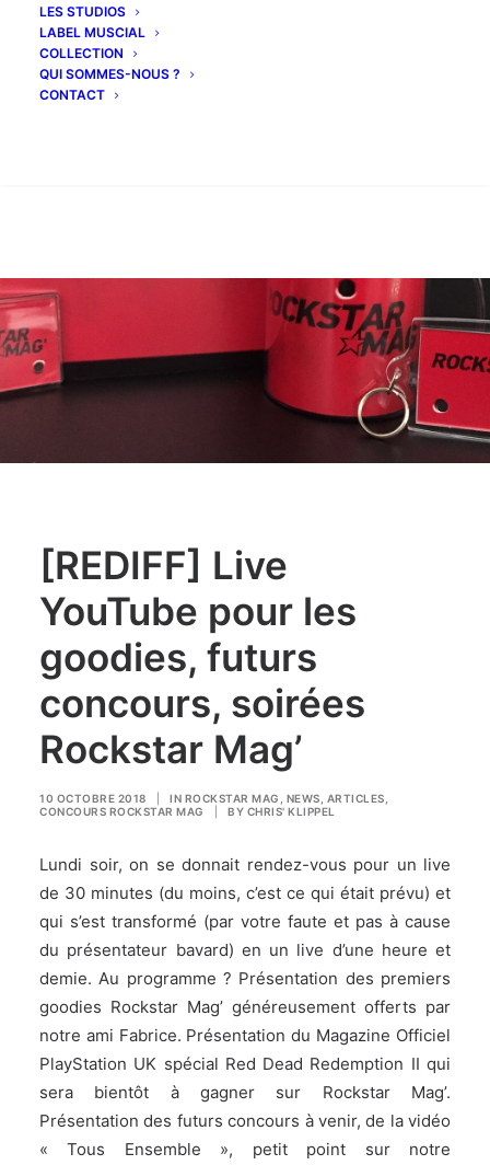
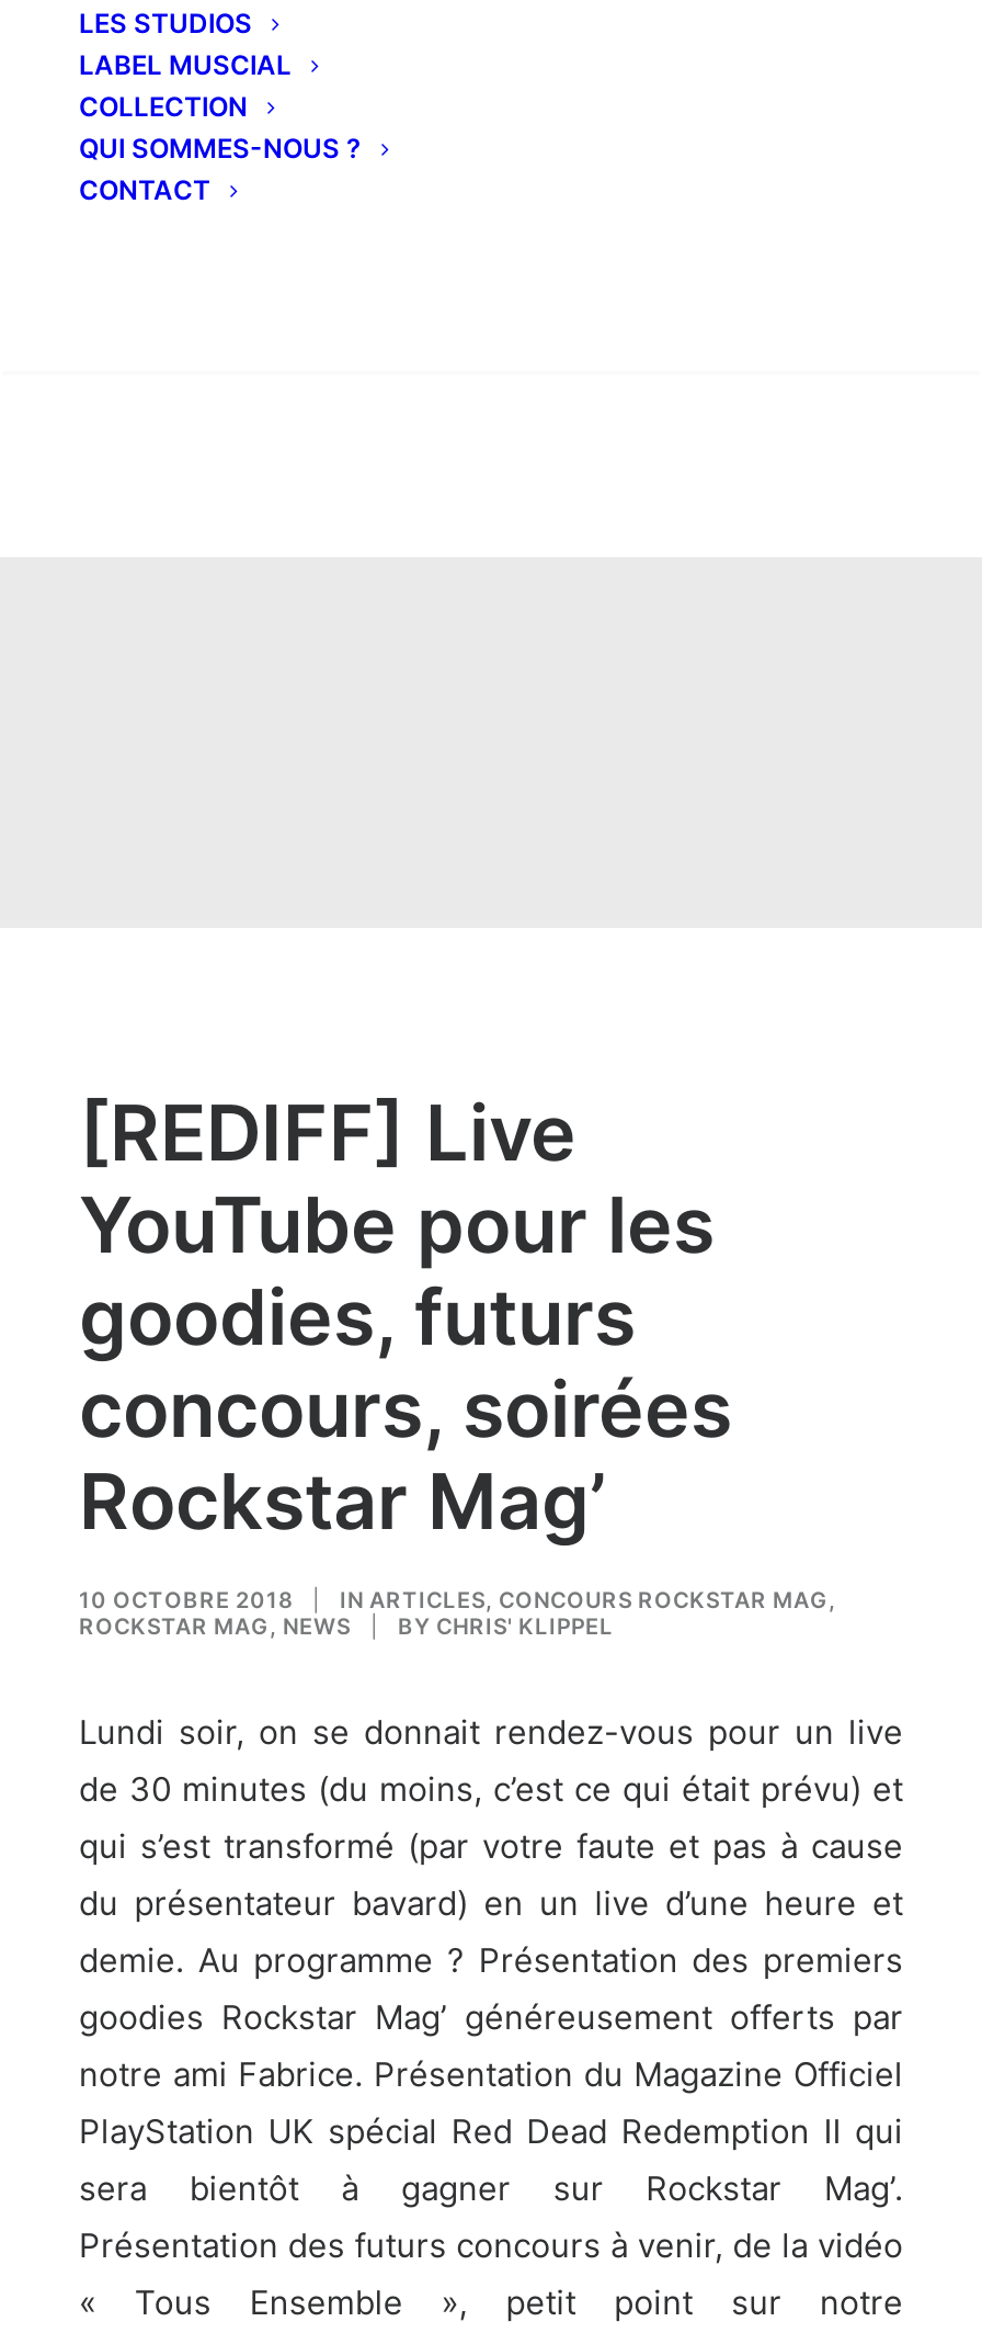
- [image]

- IN ROCKSTAR MAG, NEWS, ARTICLES,
- CONCOURS ROCKSTAR MAG
+ IN ARTICLES, CONCOURS ROCKSTAR MAG,
+ ROCKSTAR MAG, NEWS
